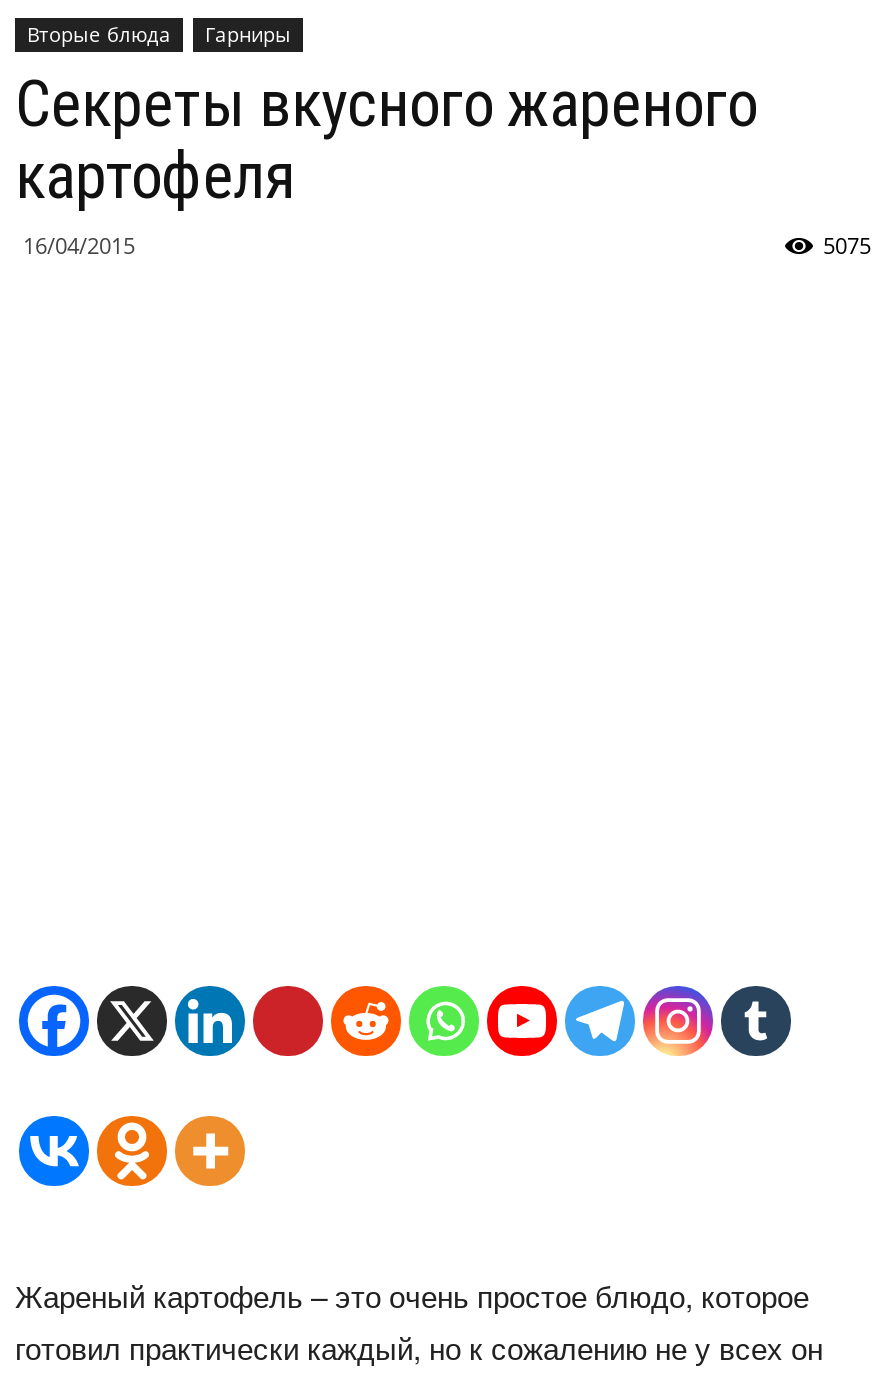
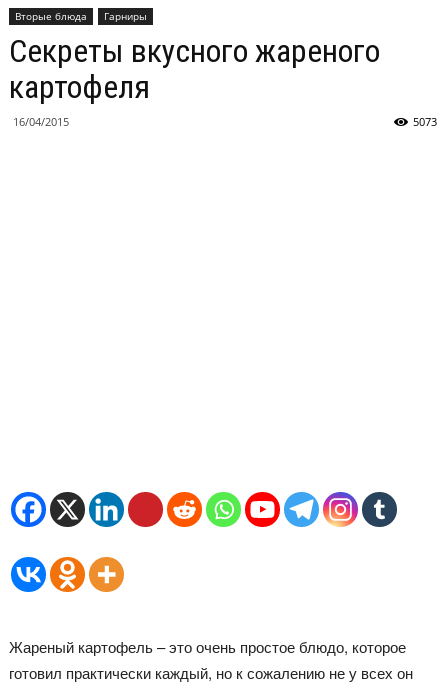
- 5075
+ 5073
